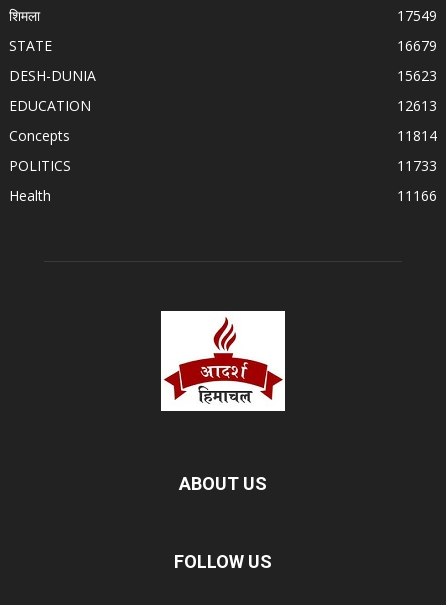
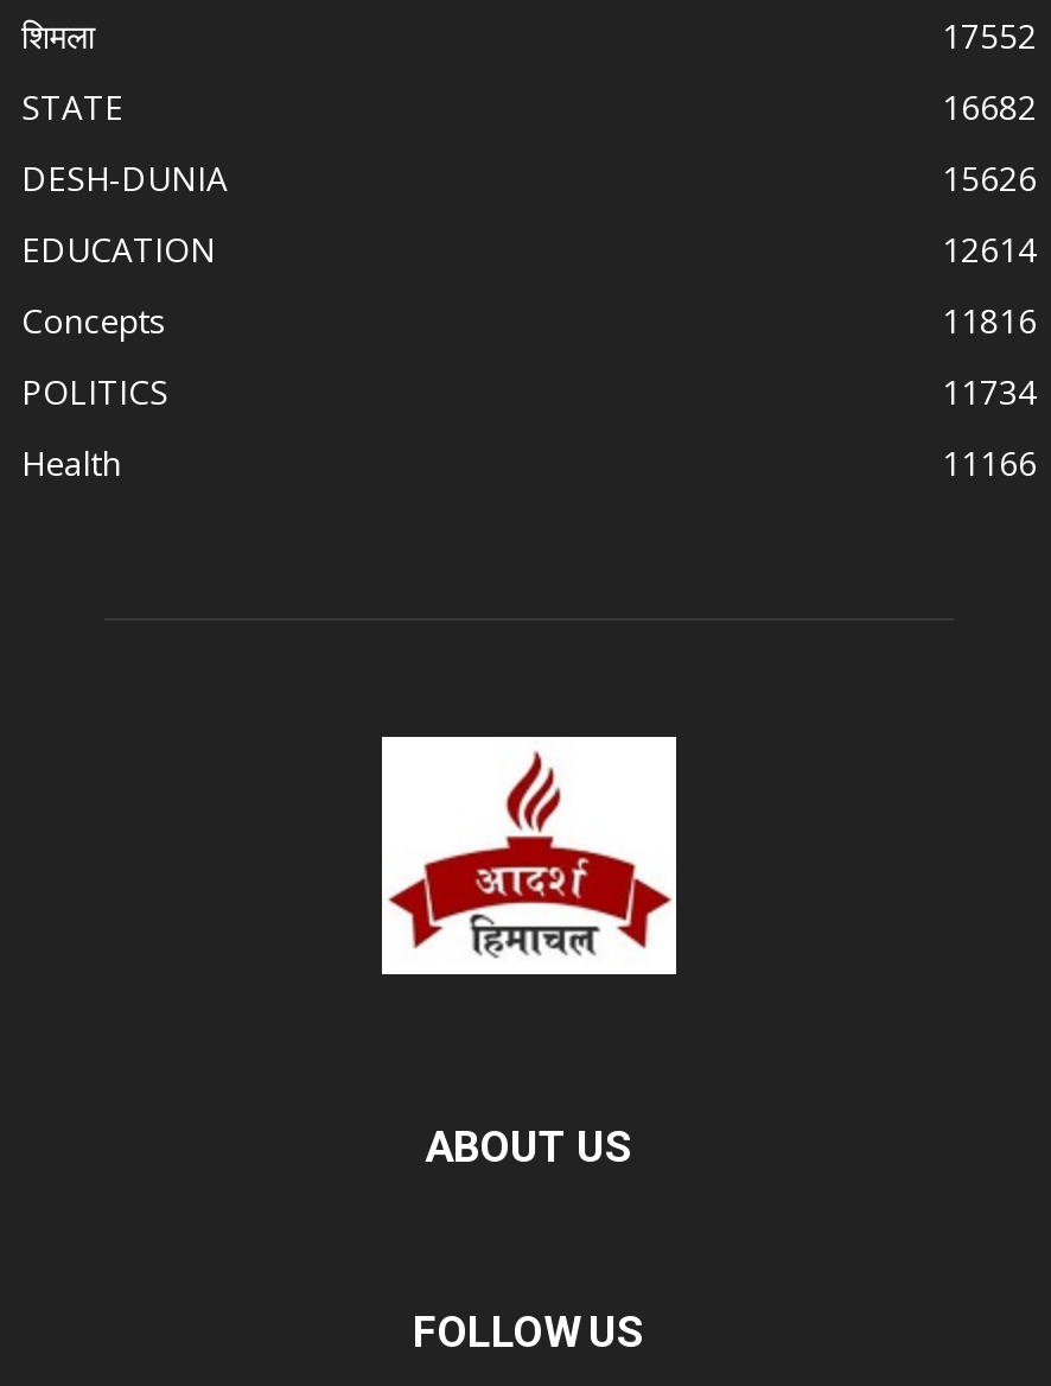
- 17549
+ 17552

- 16679
+ 16682

- 15623
+ 15626

- 12613
+ 12614

- 11814
+ 11816

- 11733
+ 11734
